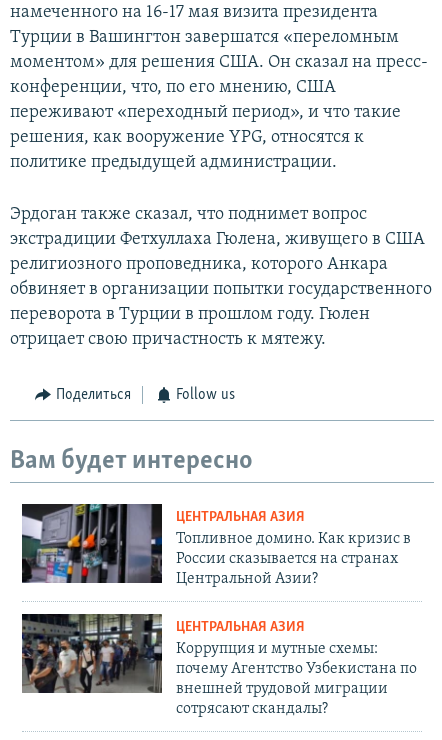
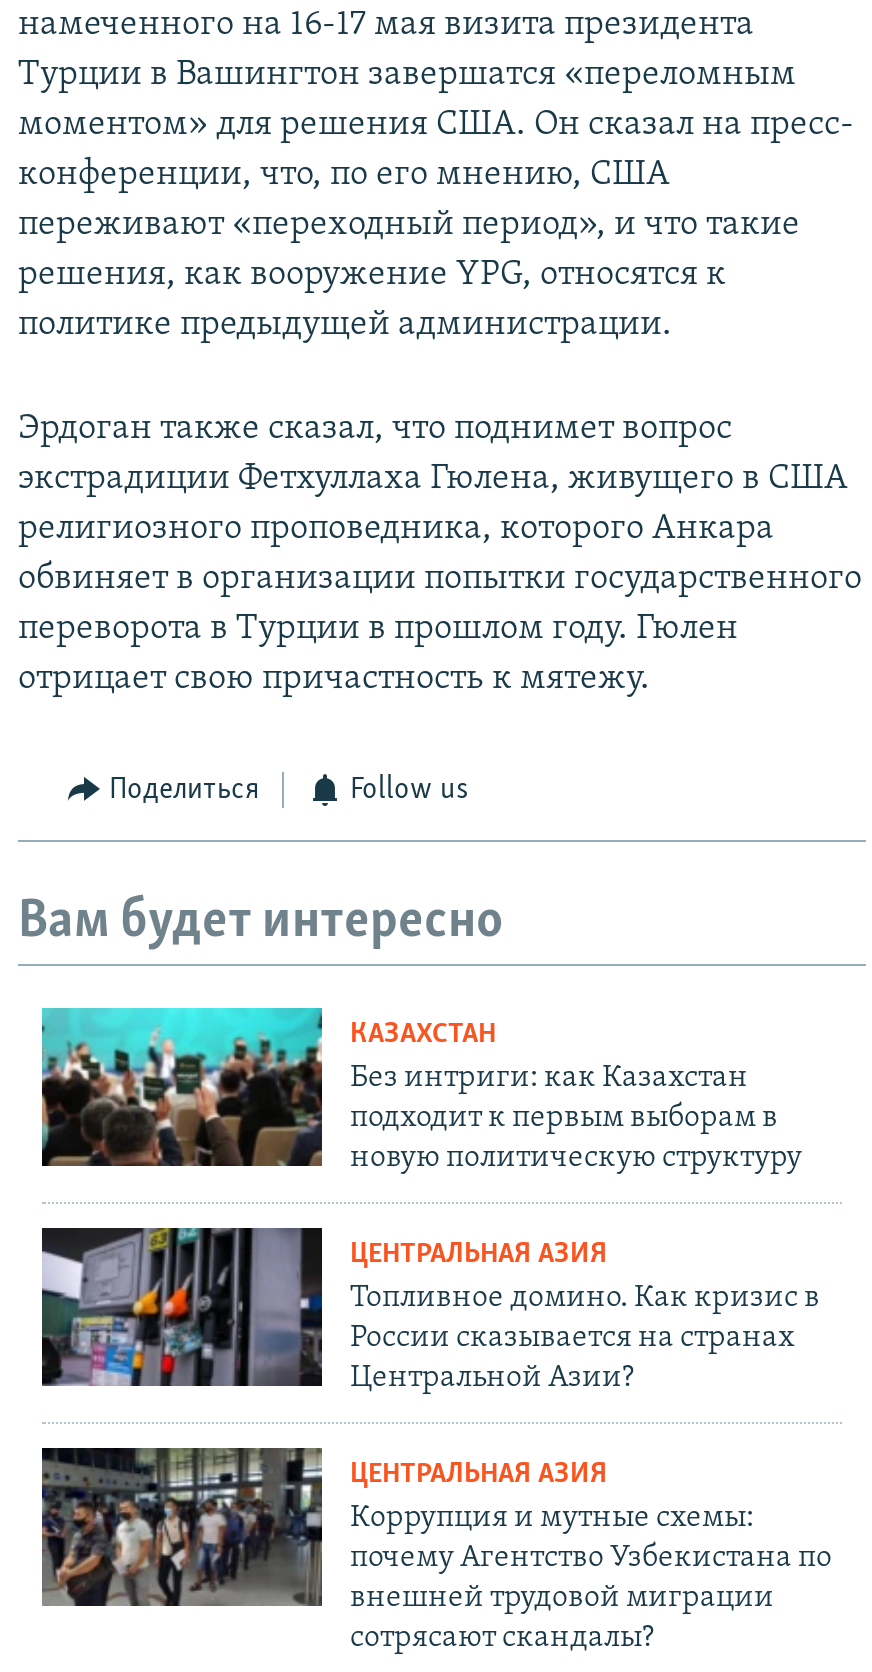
+ [image]
+ КАЗАХСТАН
+ Без интриги: как Казахстан
+ подходит к первым выборам в
+ новую политическую структуру
